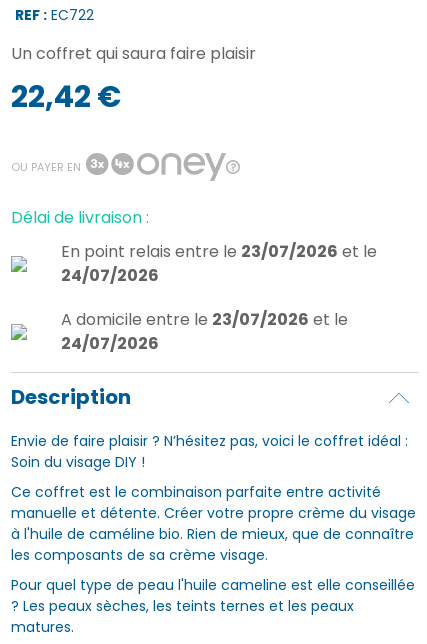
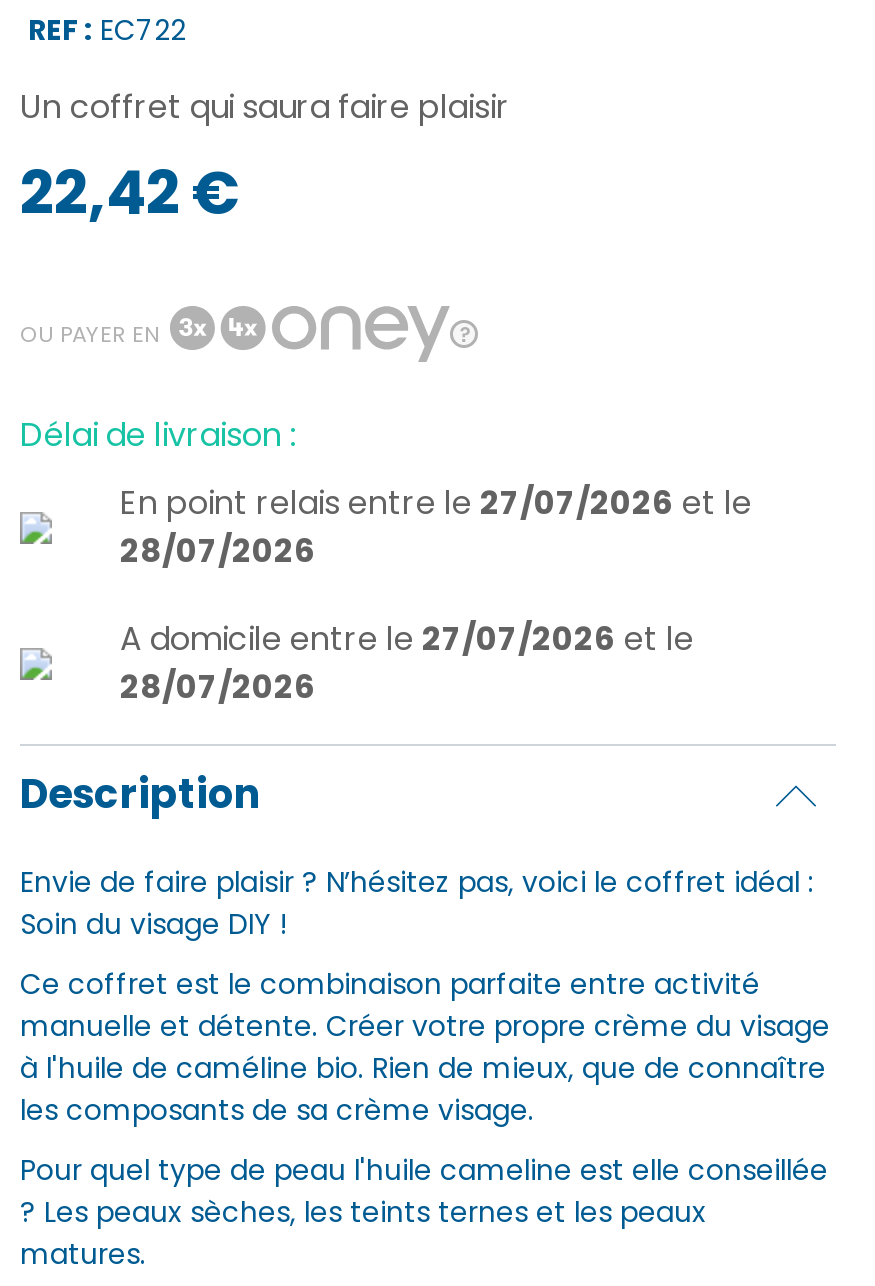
- En point relais entre le 23/07/2026 et le
+ En point relais entre le 27/07/2026 et le

- 24/07/2026
+ 28/07/2026

- A domicile entre le 23/07/2026 et le
+ A domicile entre le 27/07/2026 et le

- 24/07/2026
+ 28/07/2026
